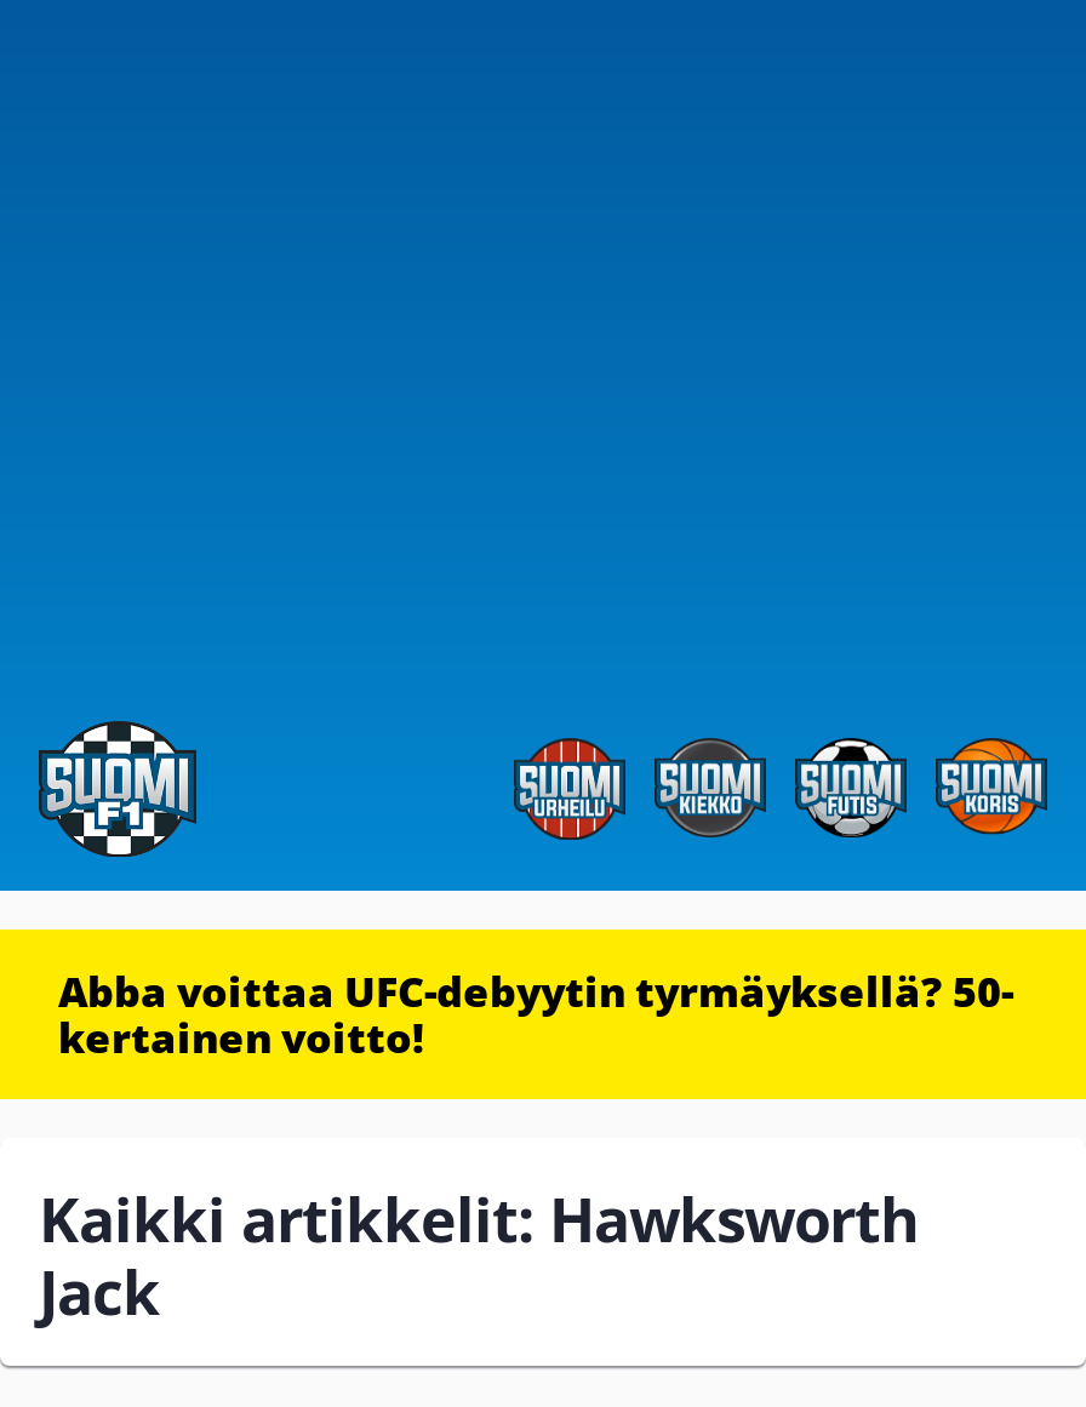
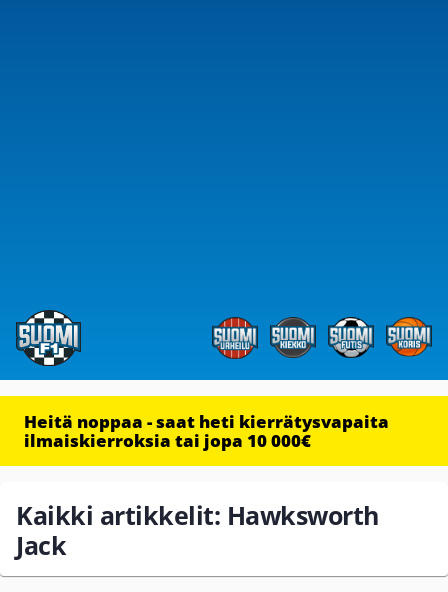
- Abba voittaa UFC-debyytin tyrmäyksellä? 50-
- kertainen voitto!
+ Heitä noppaa - saat heti kierrätysvapaita
+ ilmaiskierroksia tai jopa 10 000€
